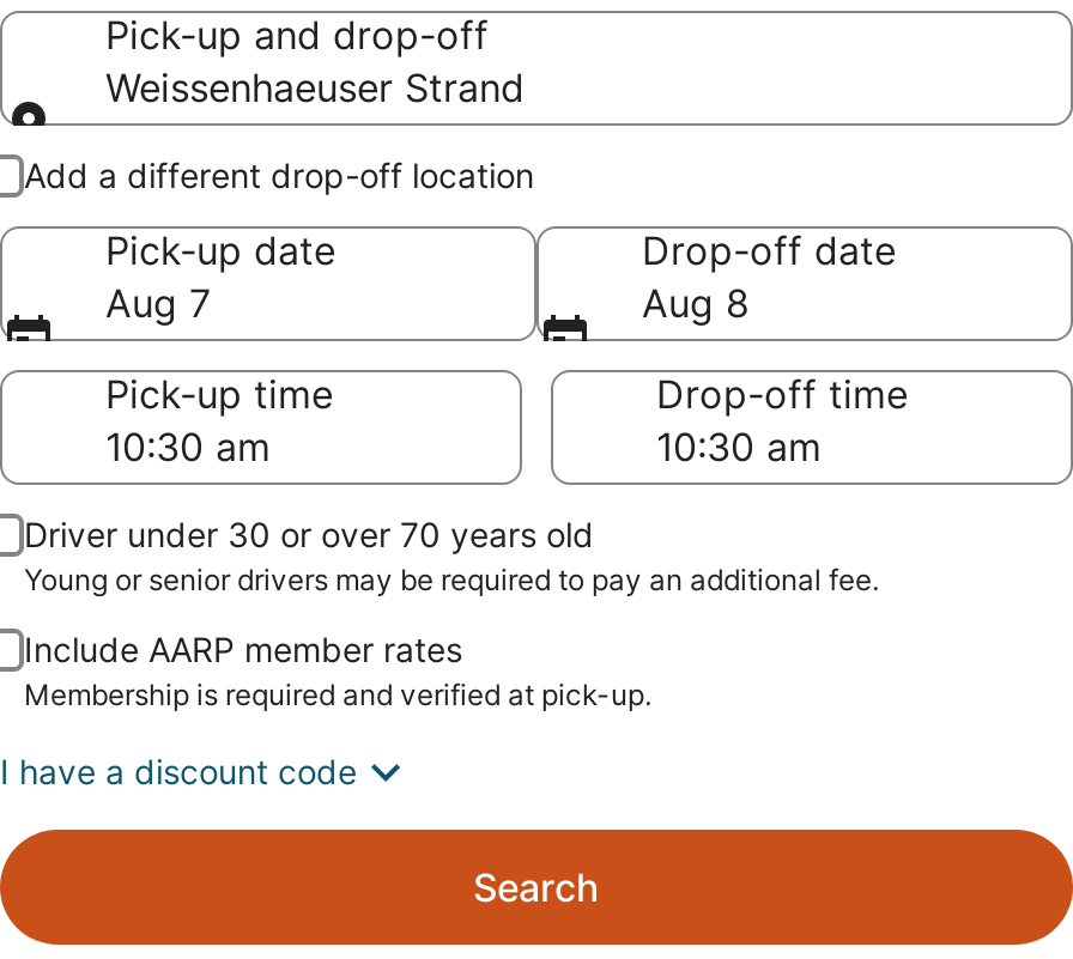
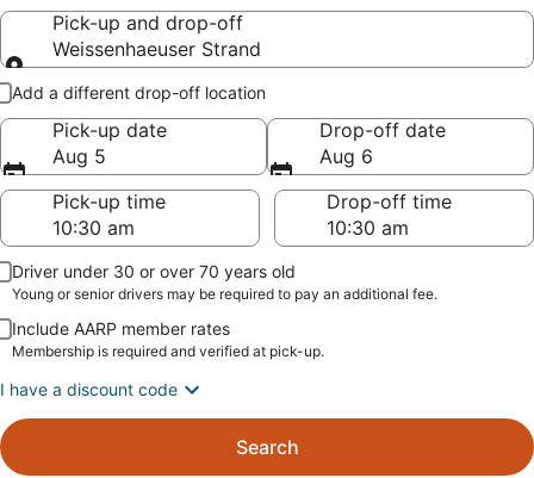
- Aug 7
+ Aug 5

- Aug 8
+ Aug 6
